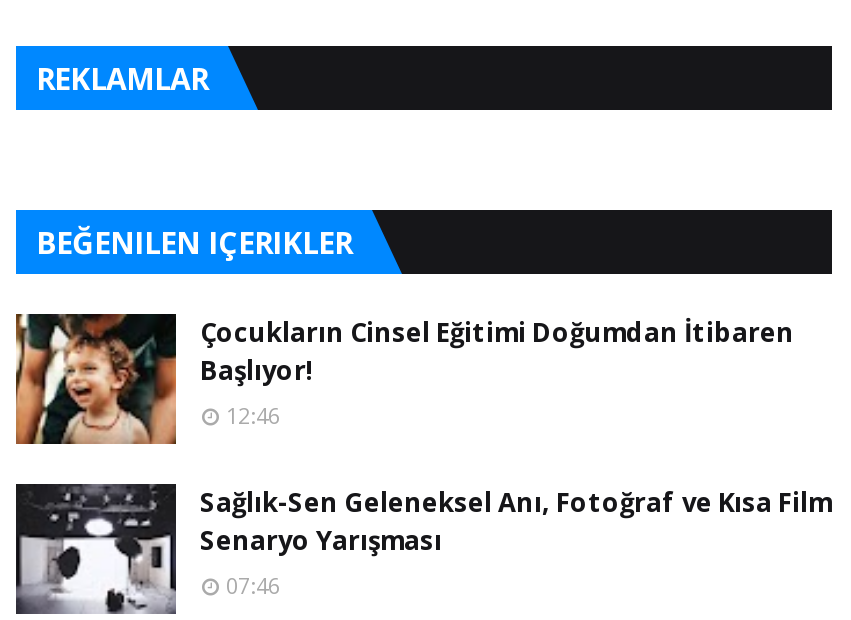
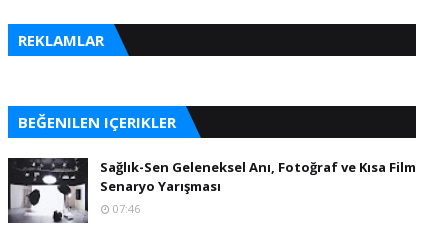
- [image]
- Çocukların Cinsel Eğitimi Doğumdan İtibaren
- Başlıyor!
- 12:46
